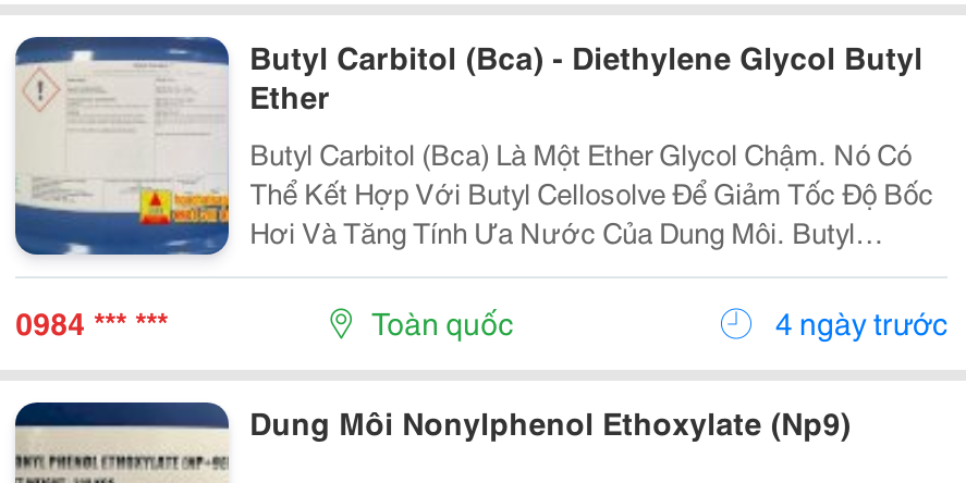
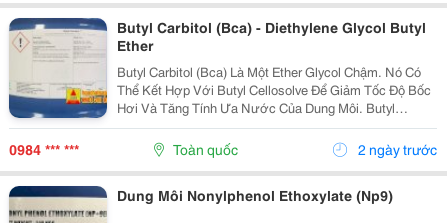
- 4 ngày trước
+ 2 ngày trước
